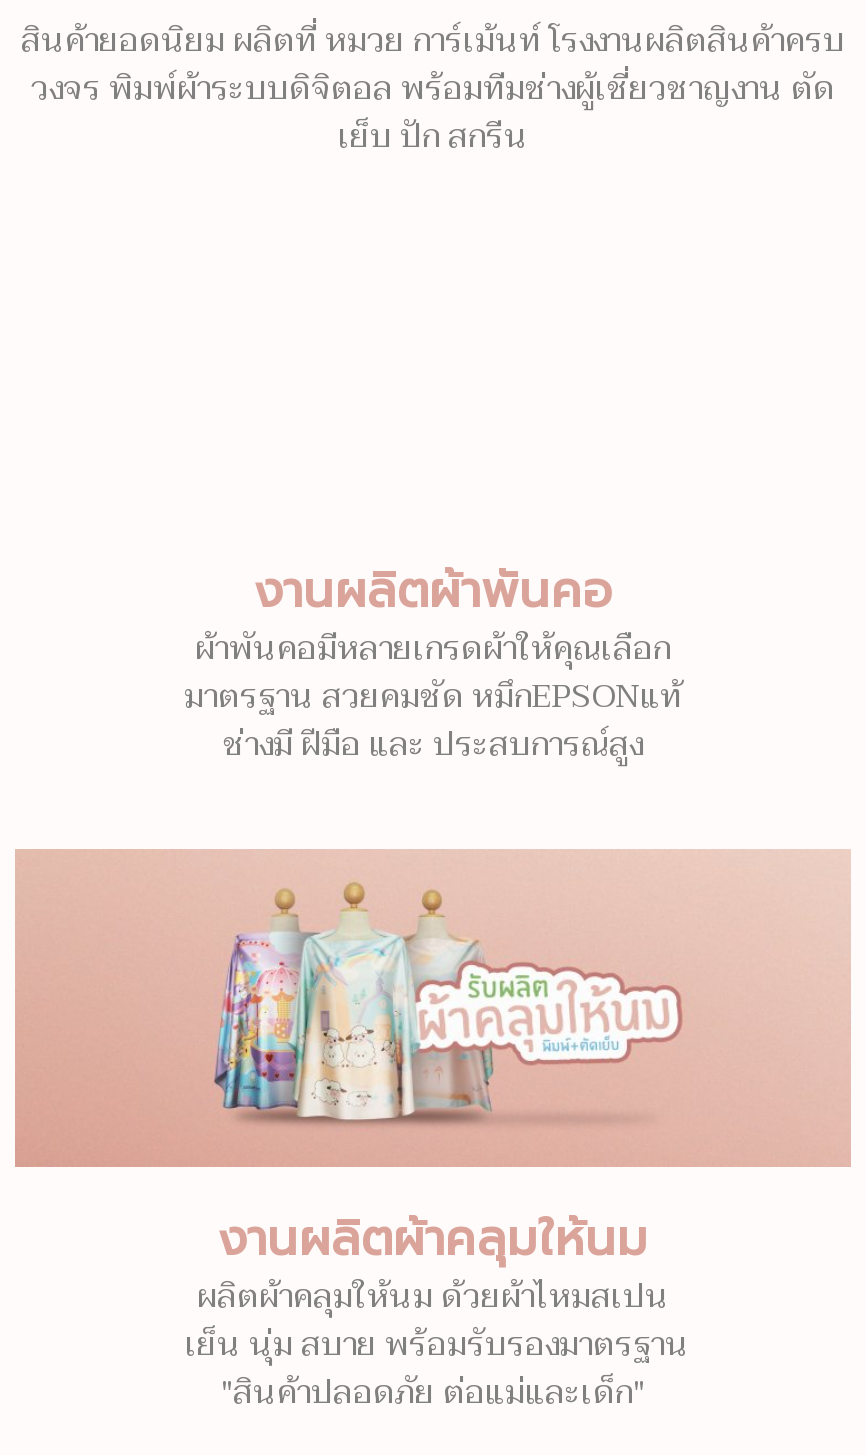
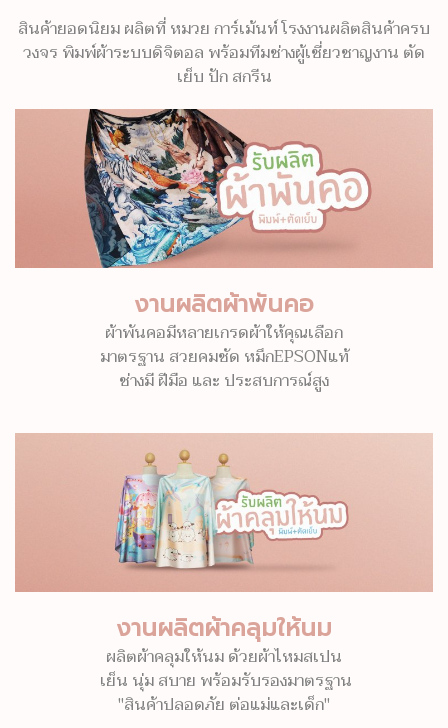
+ [image]
